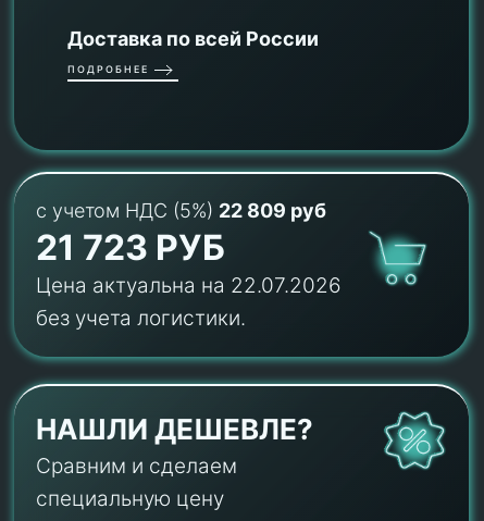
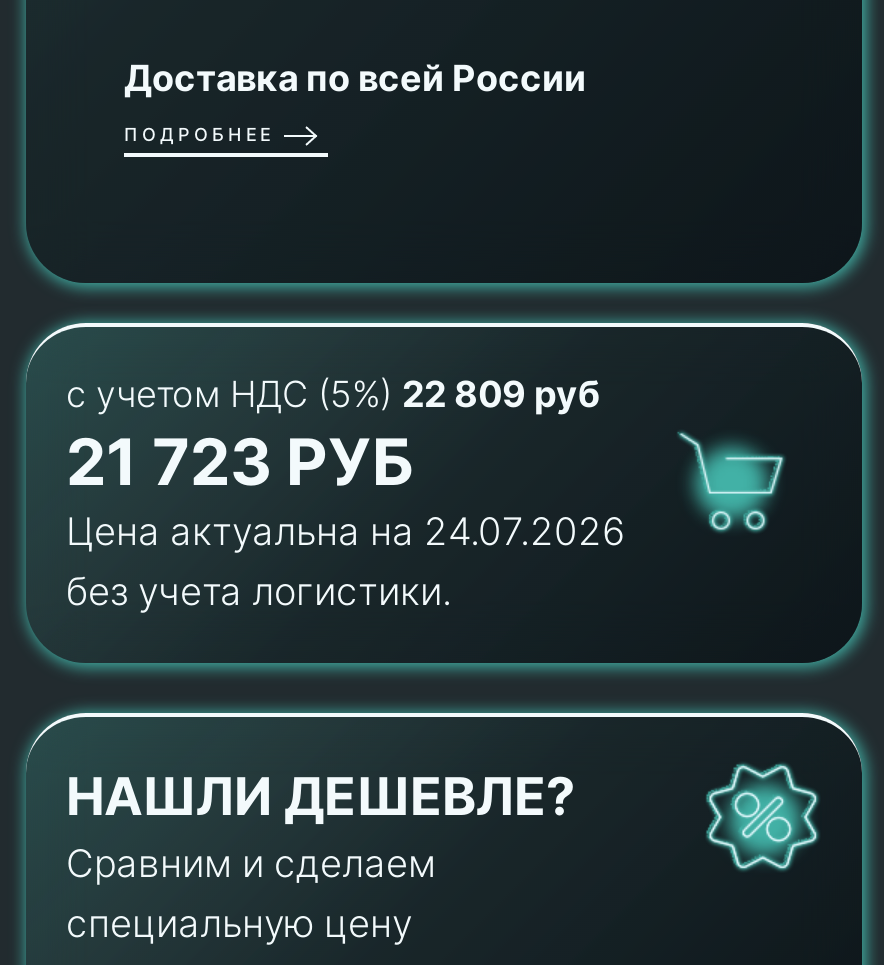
- Цена актуальна на 22.07.2026
+ Цена актуальна на 24.07.2026
